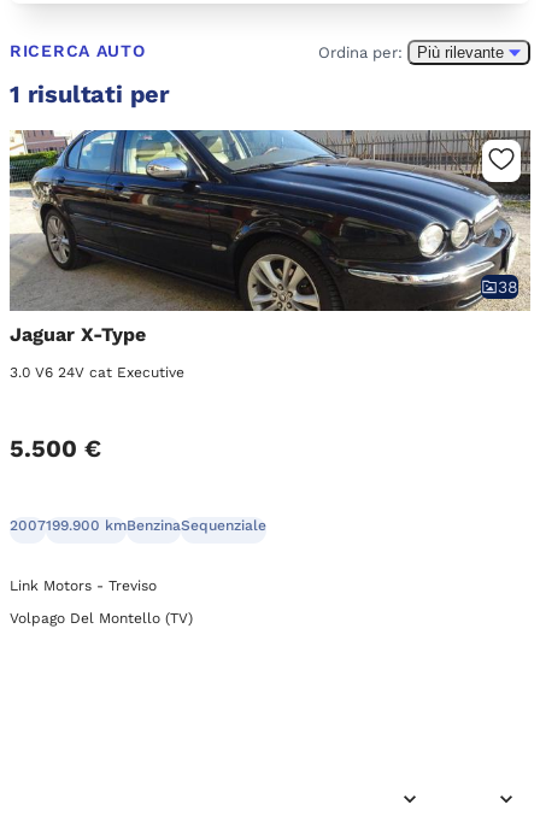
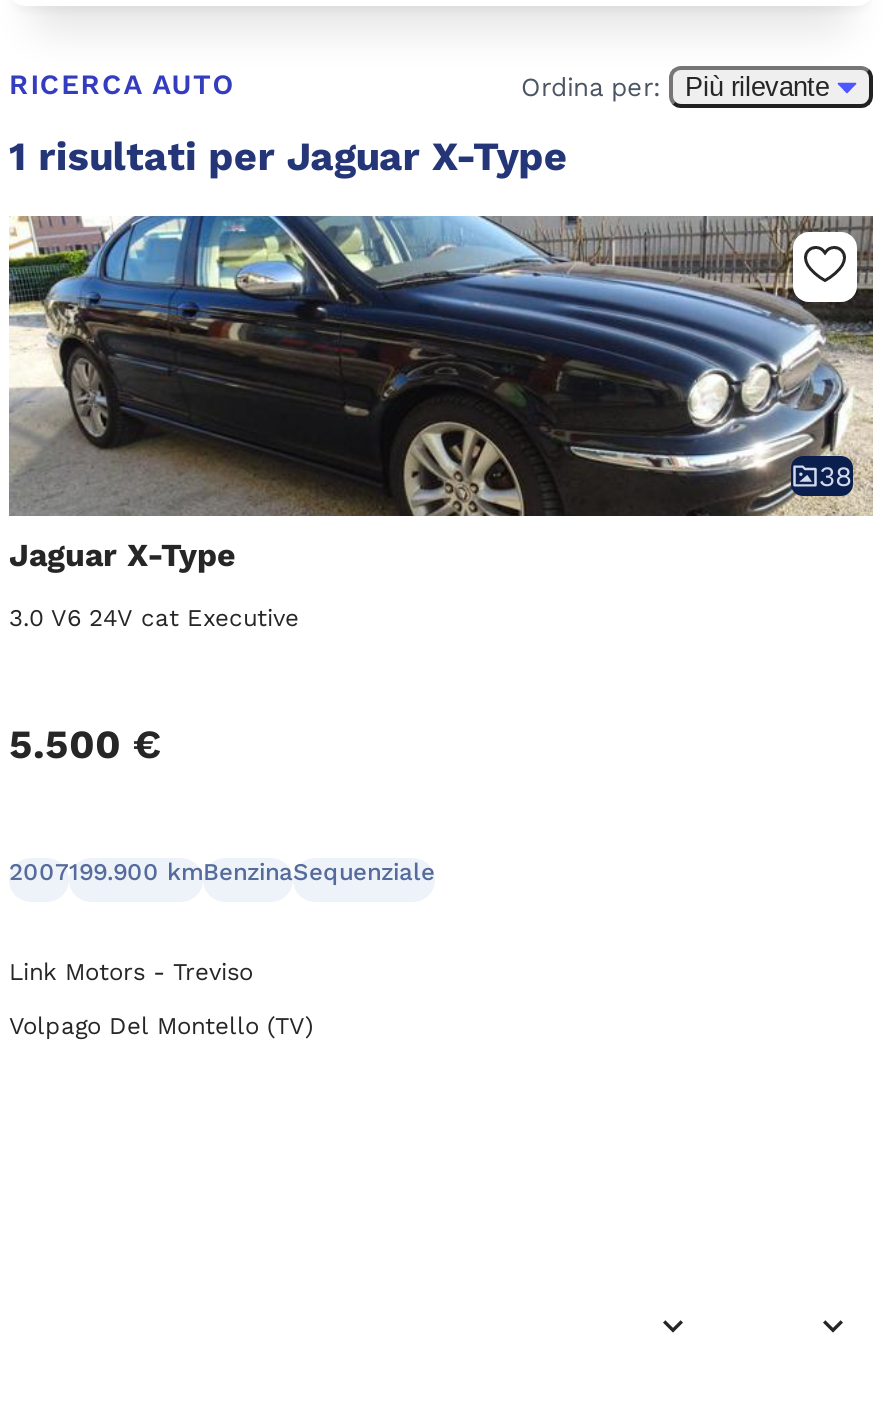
- 1 risultati per
+ 1 risultati per Jaguar X-Type
